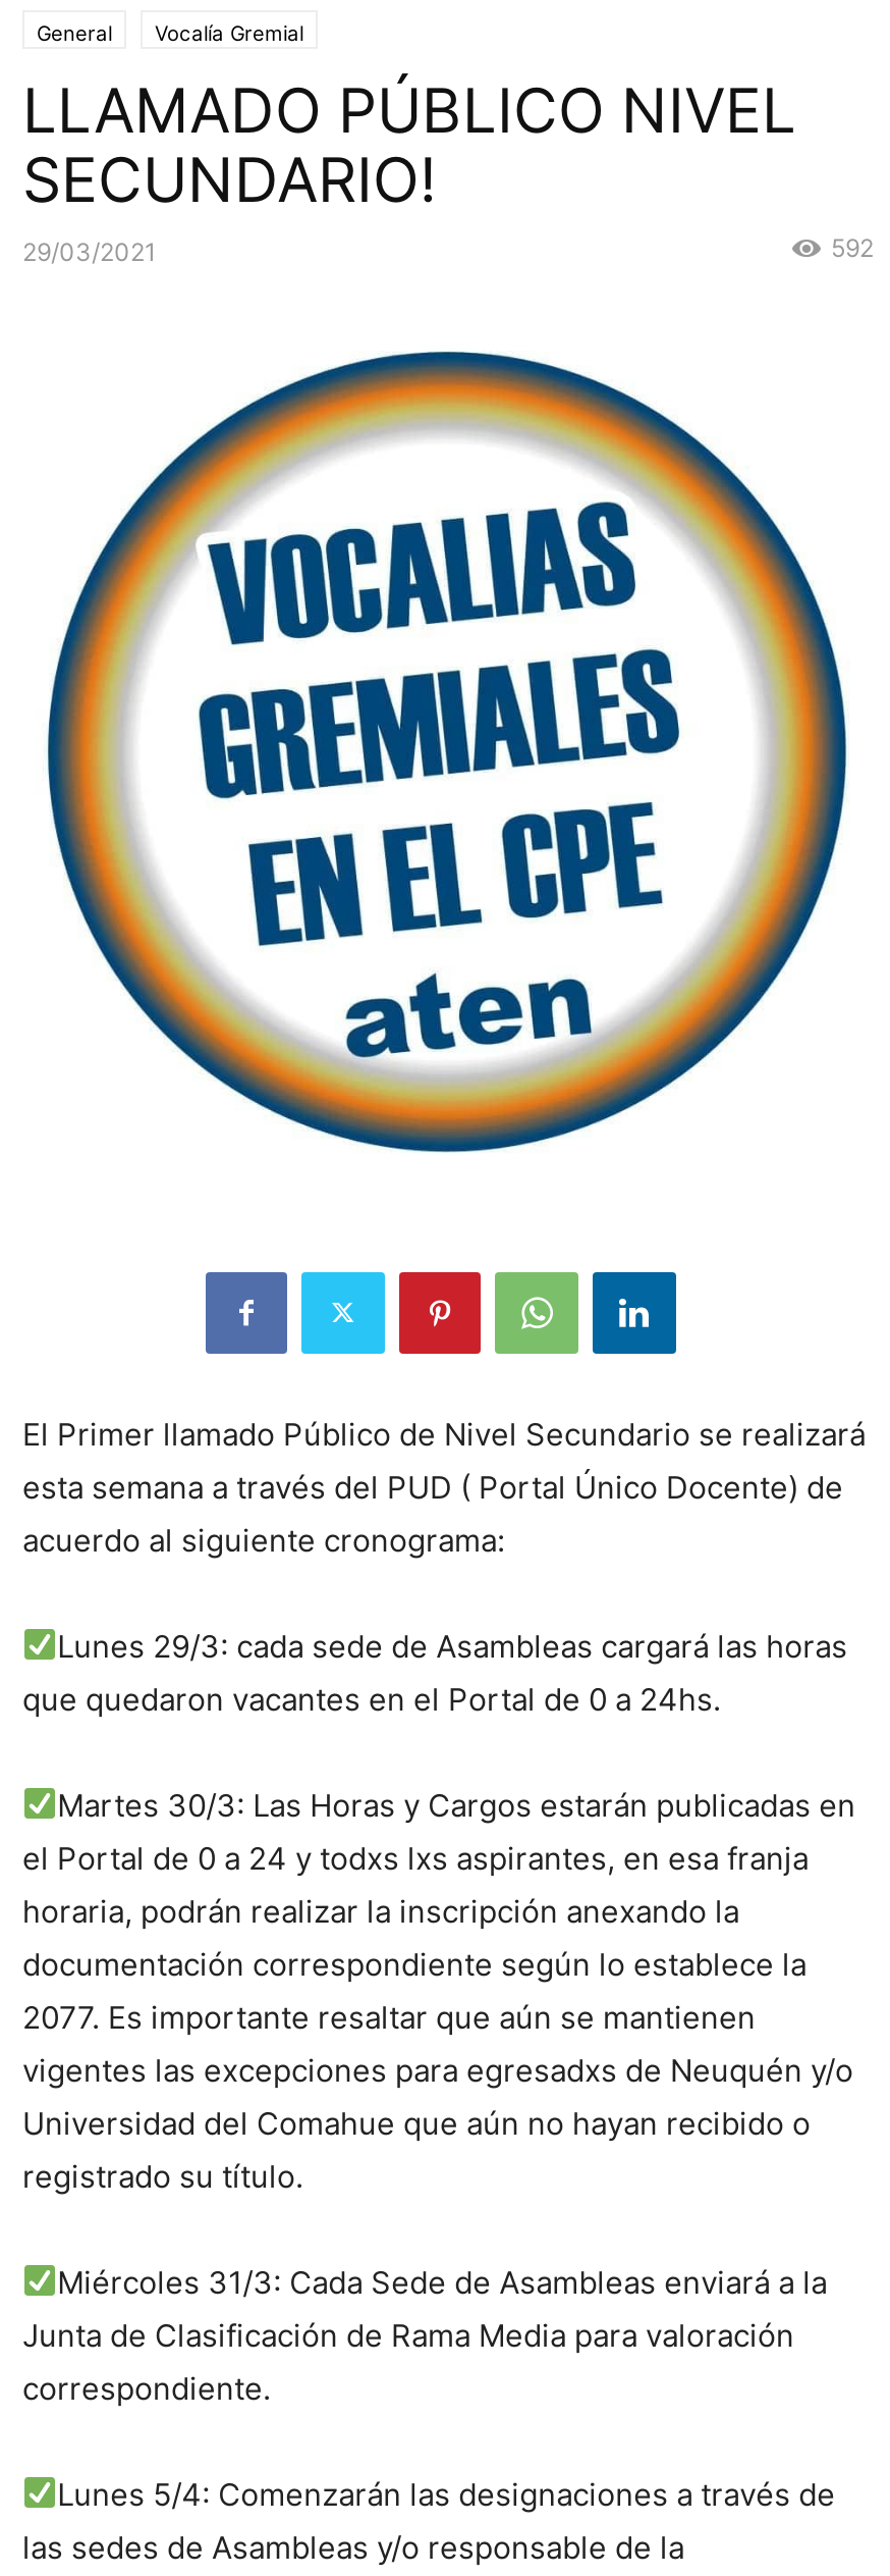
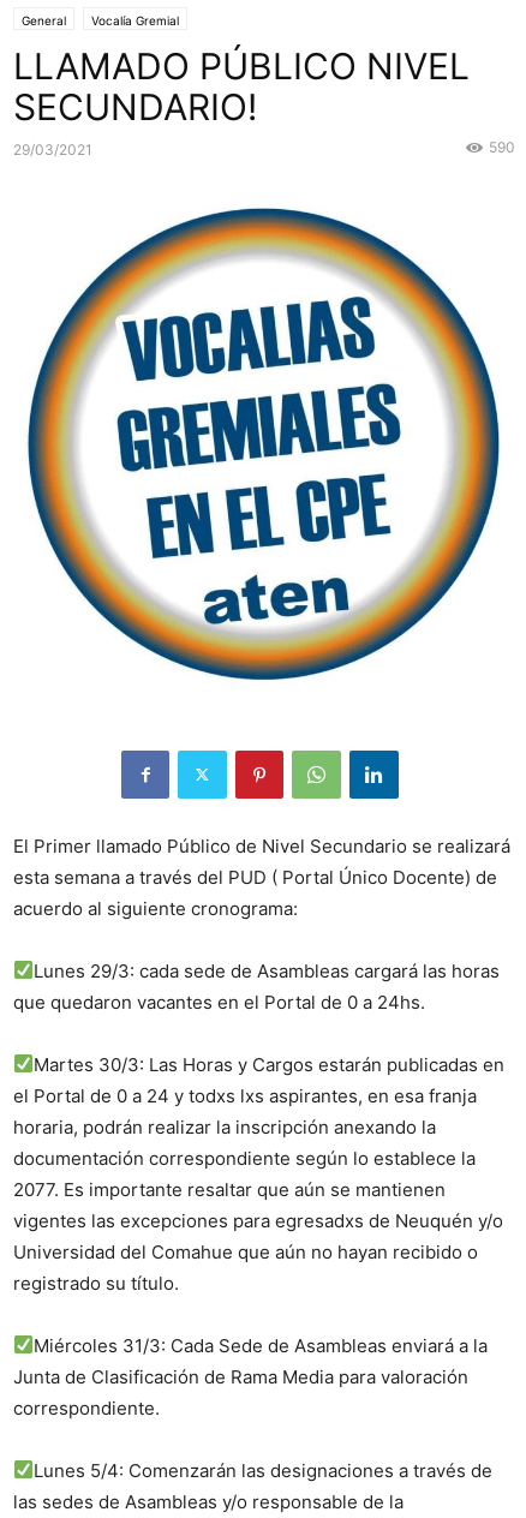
- 592
+ 590
